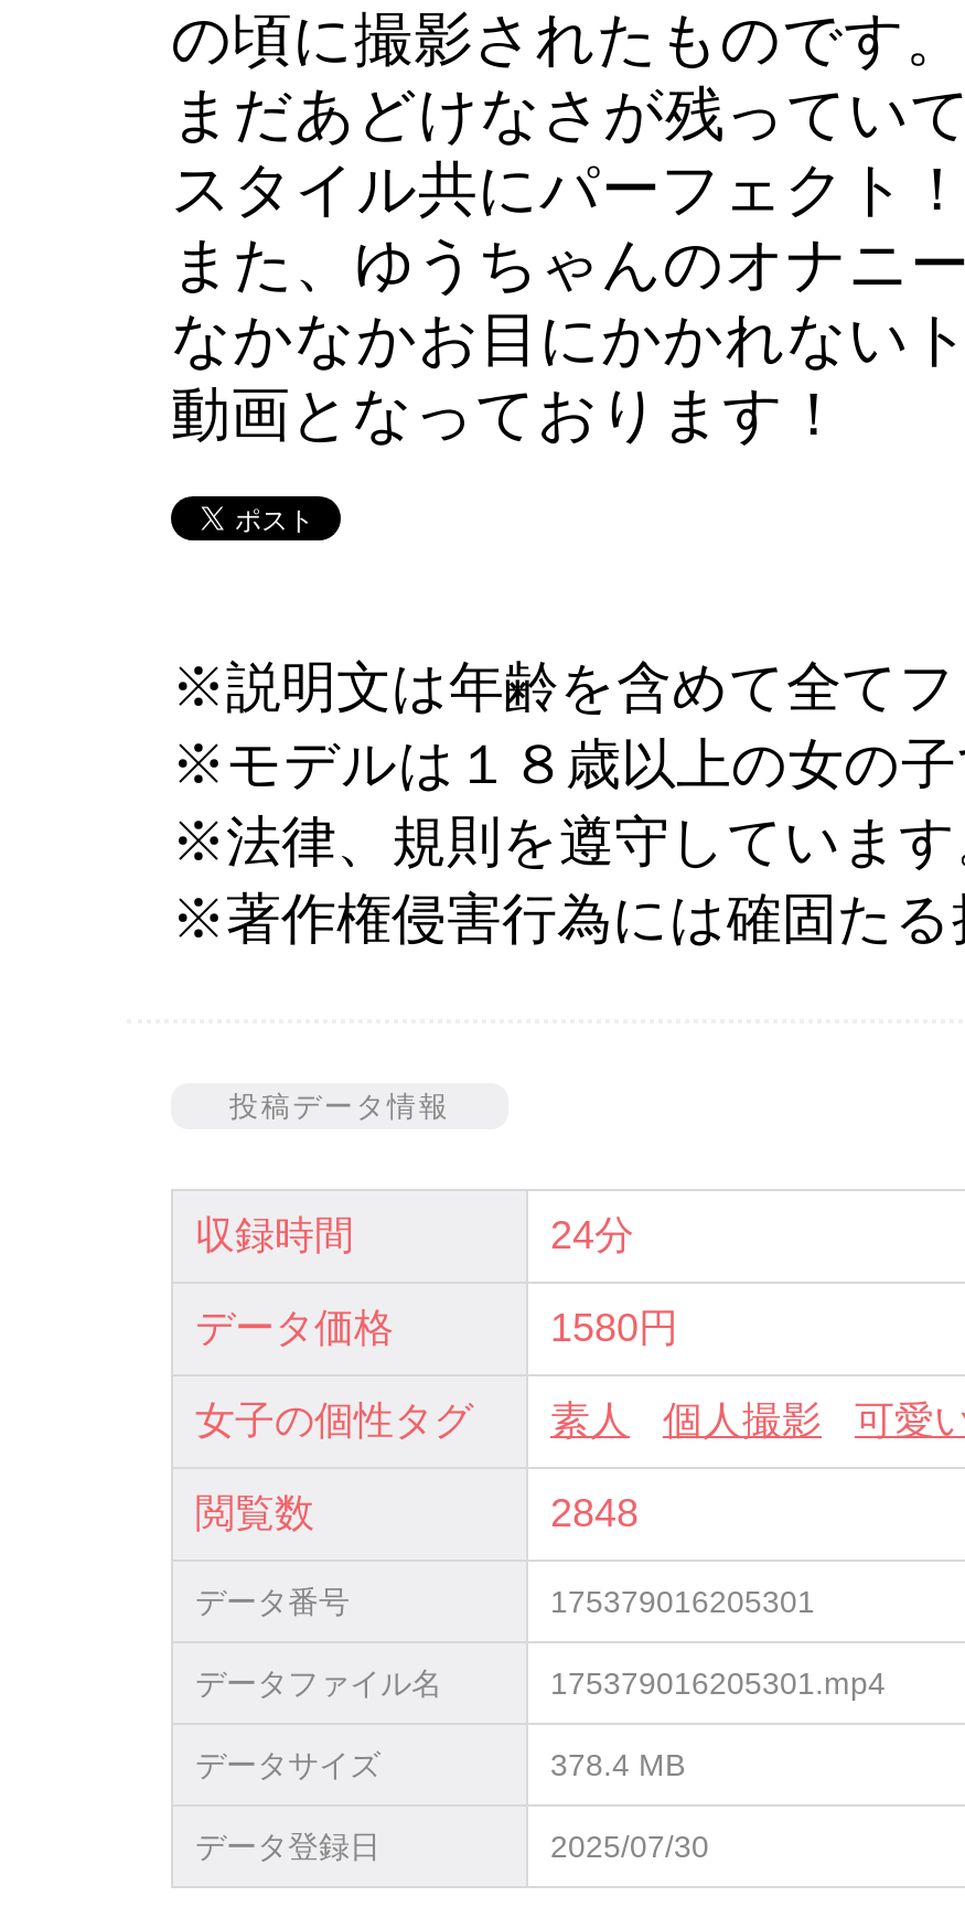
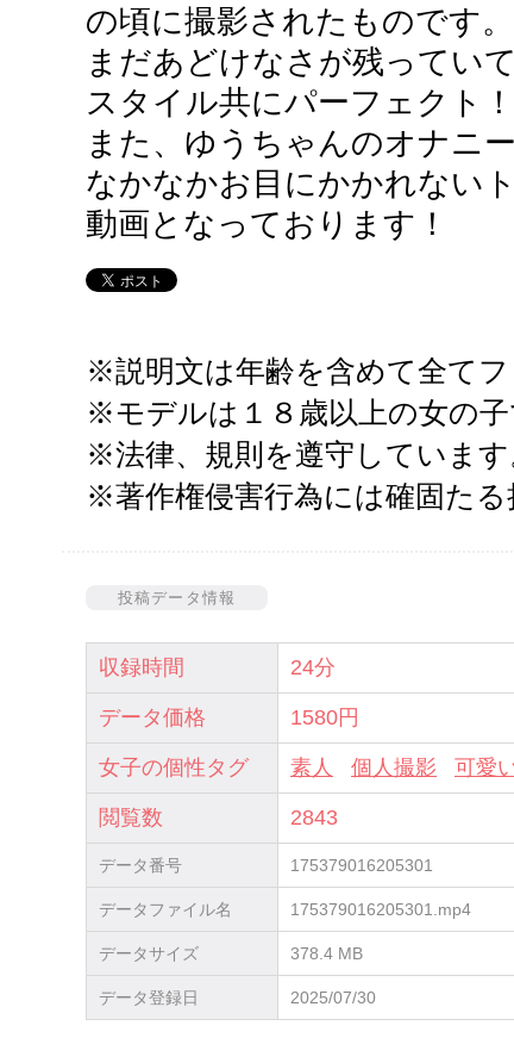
- 2848
+ 2843
